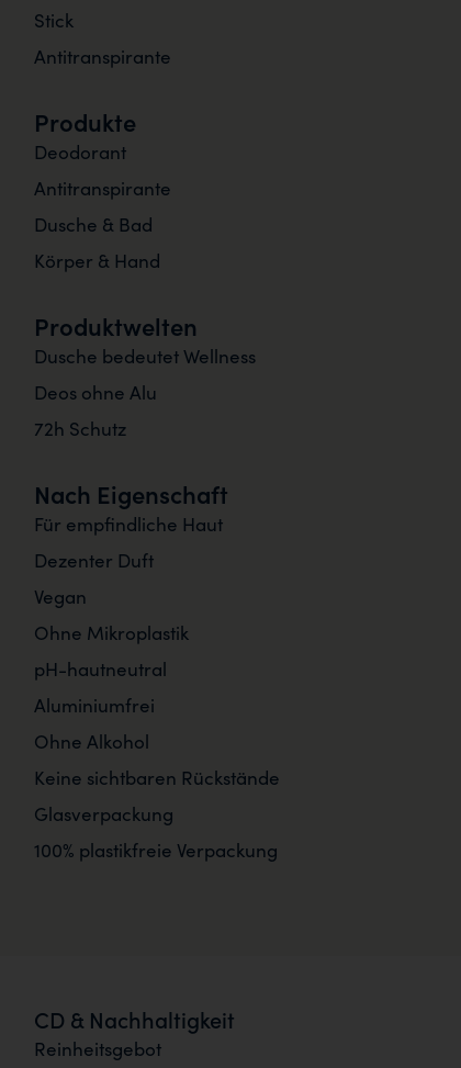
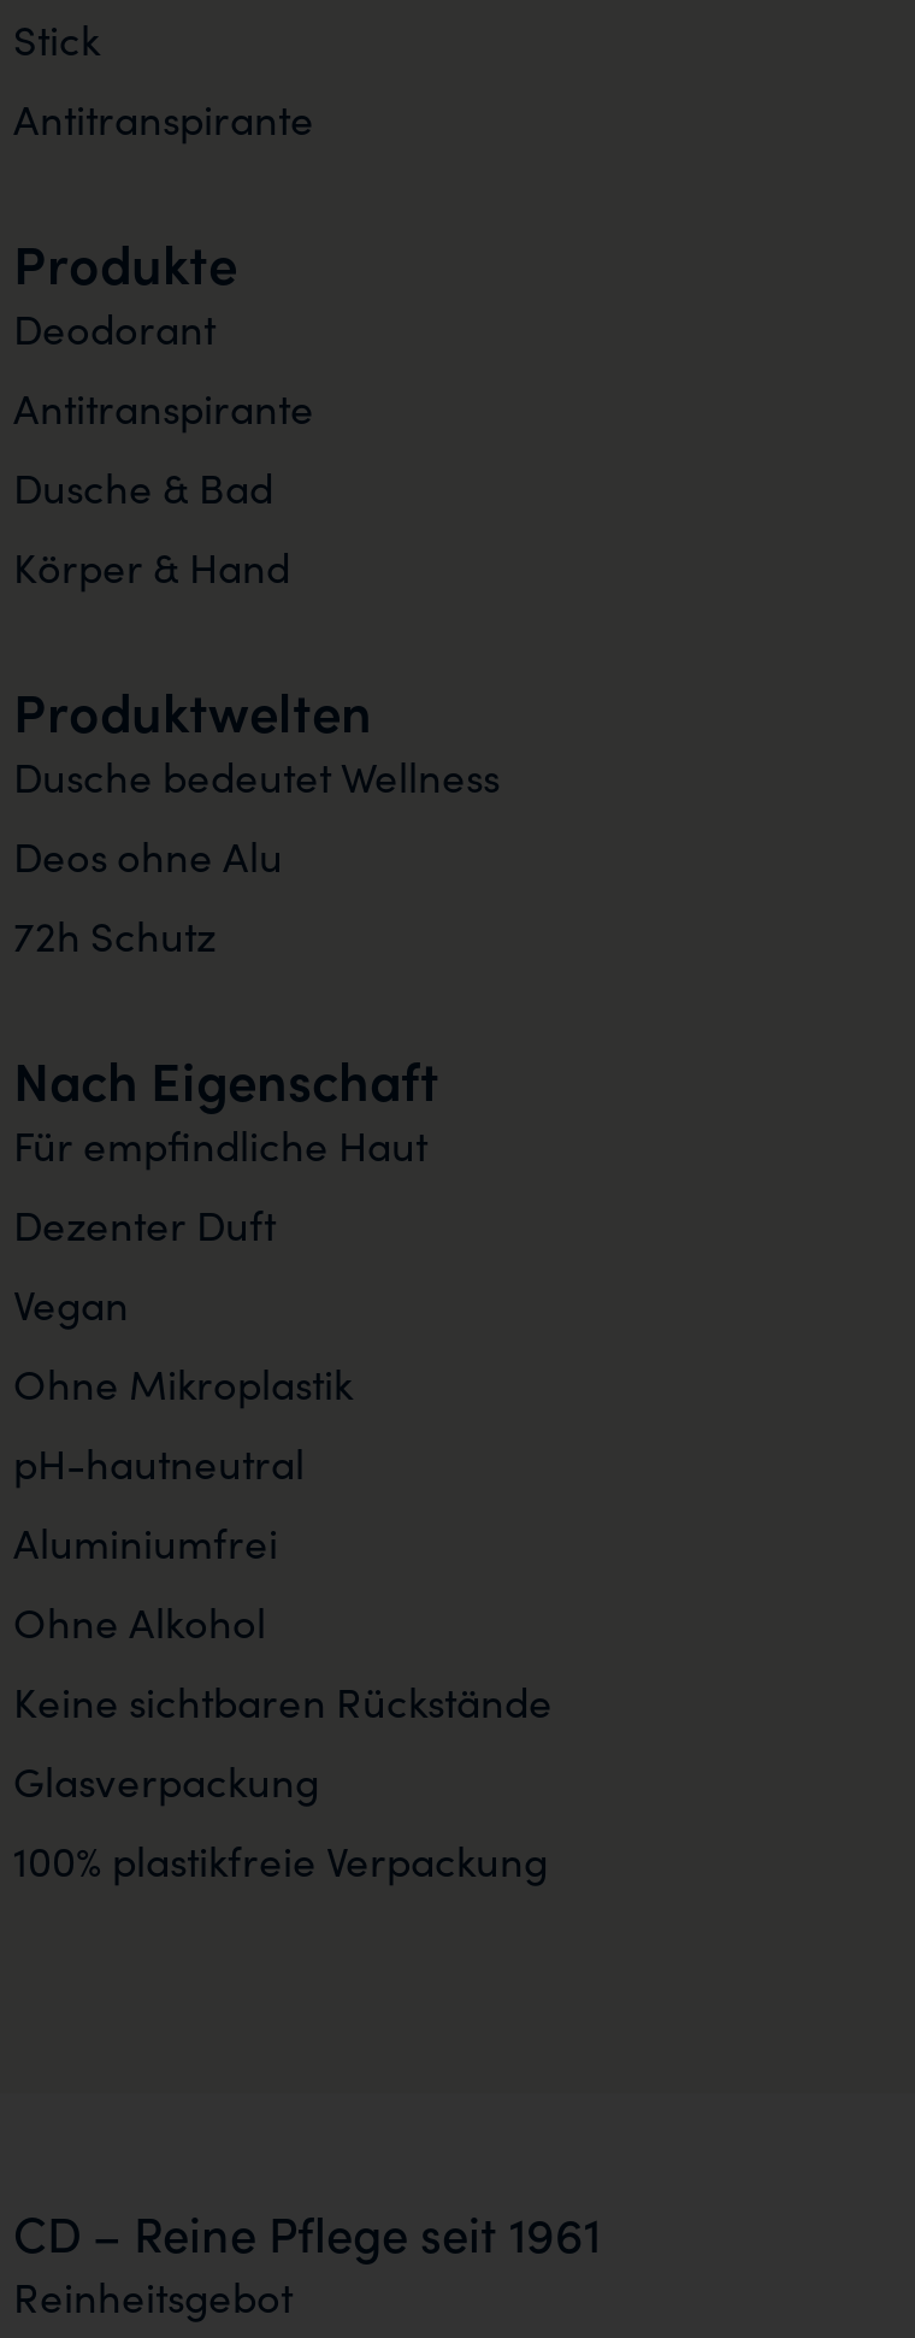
- CD & Nachhaltigkeit
+ CD – Reine Pflege seit 1961
